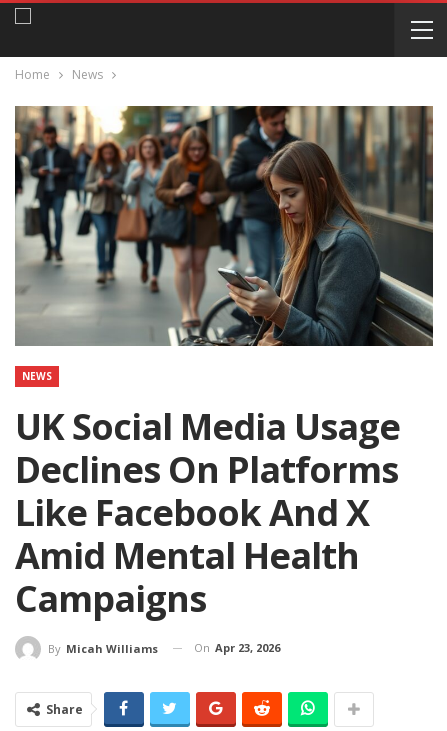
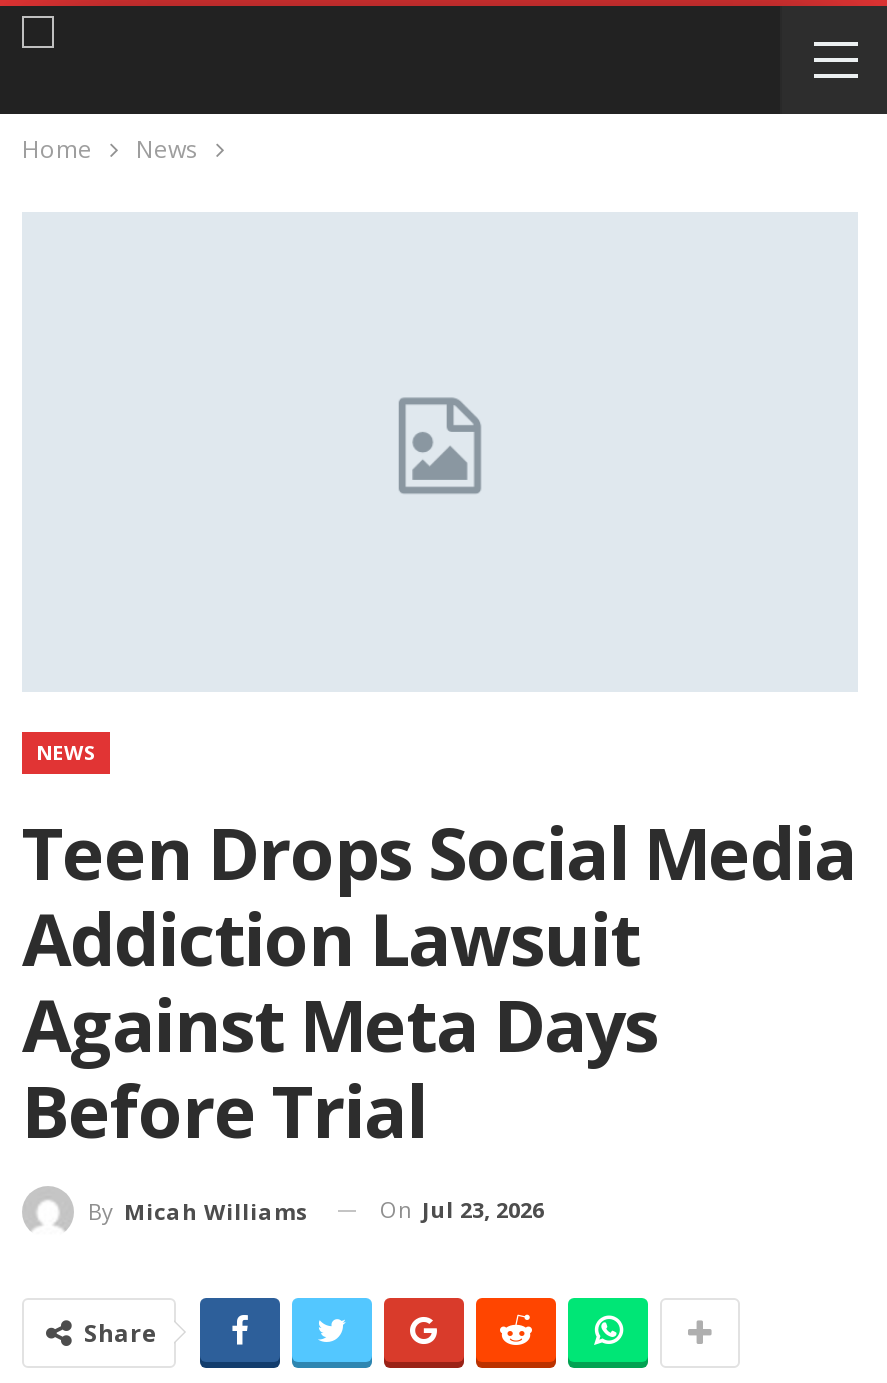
- [image]

- UK Social Media Usage
- Declines On Platforms
- Like Facebook And X
- Amid Mental Health
- Campaigns
+ Teen Drops Social Media
+ Addiction Lawsuit
+ Against Meta Days
+ Before Trial

- On Apr 23, 2026
+ On Jul 23, 2026
